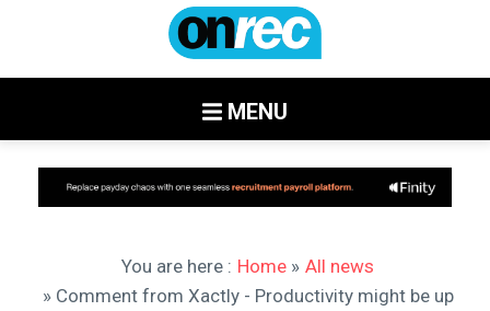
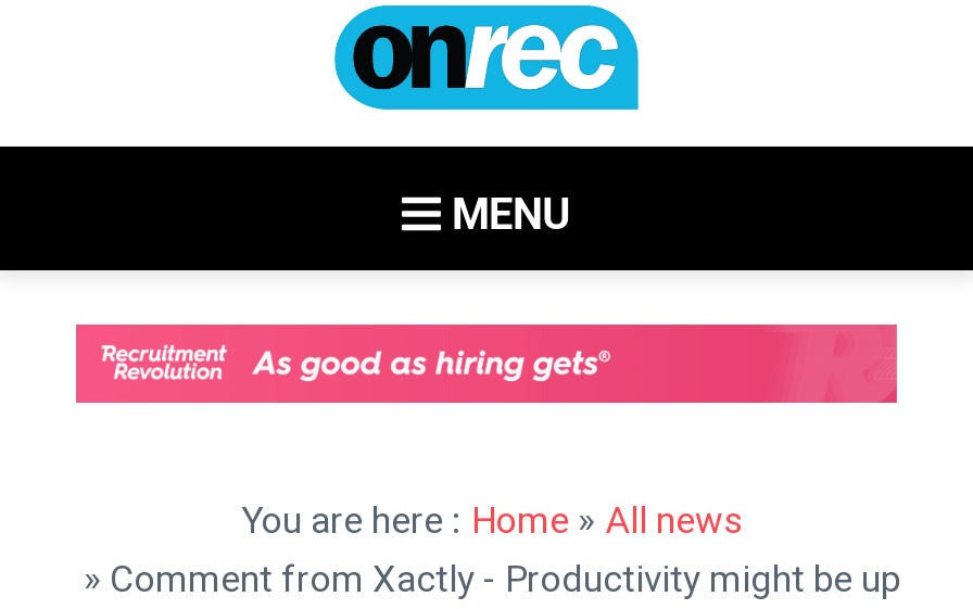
- [image]
+ [image]
